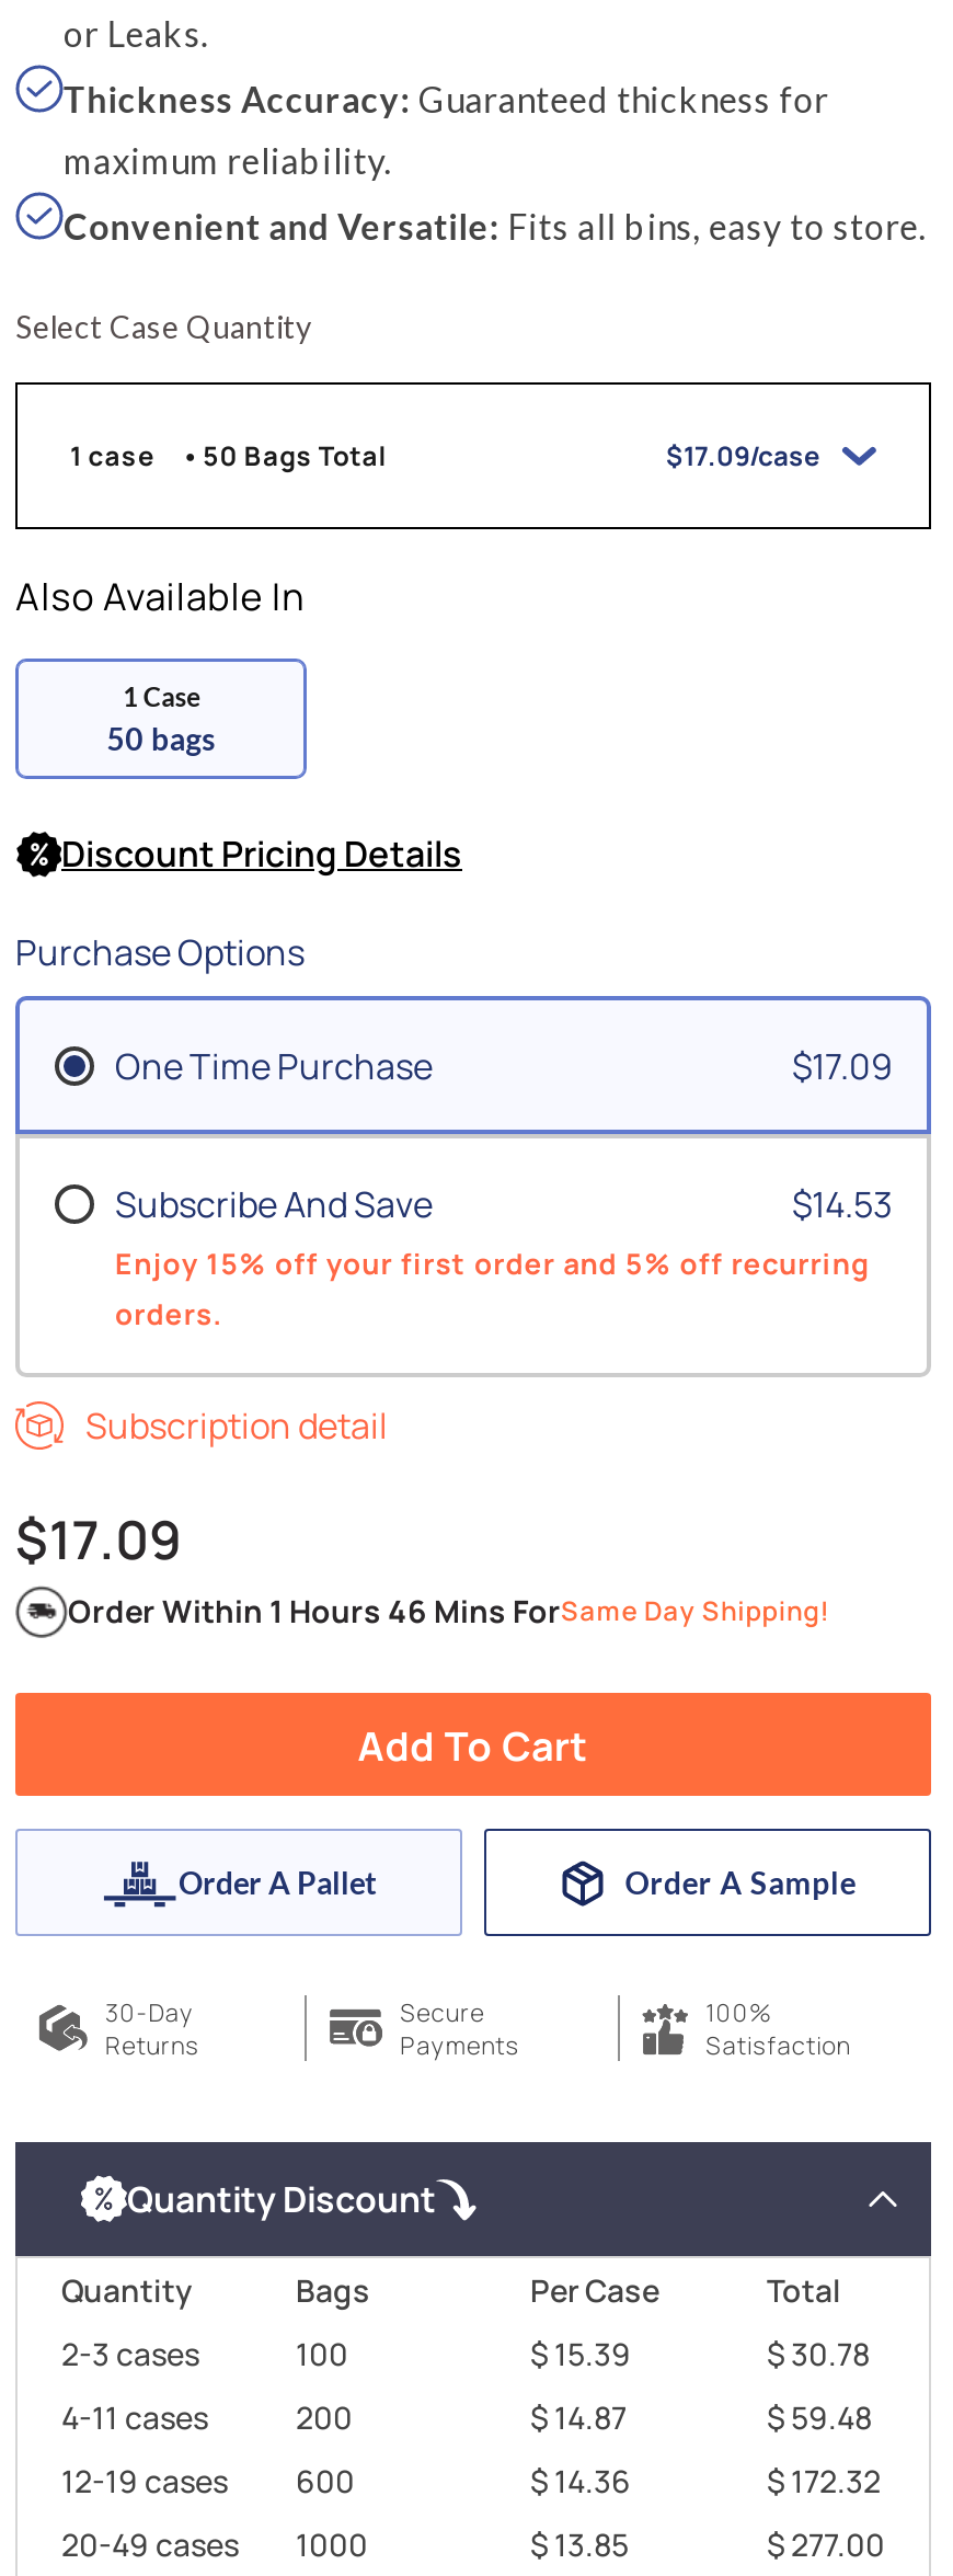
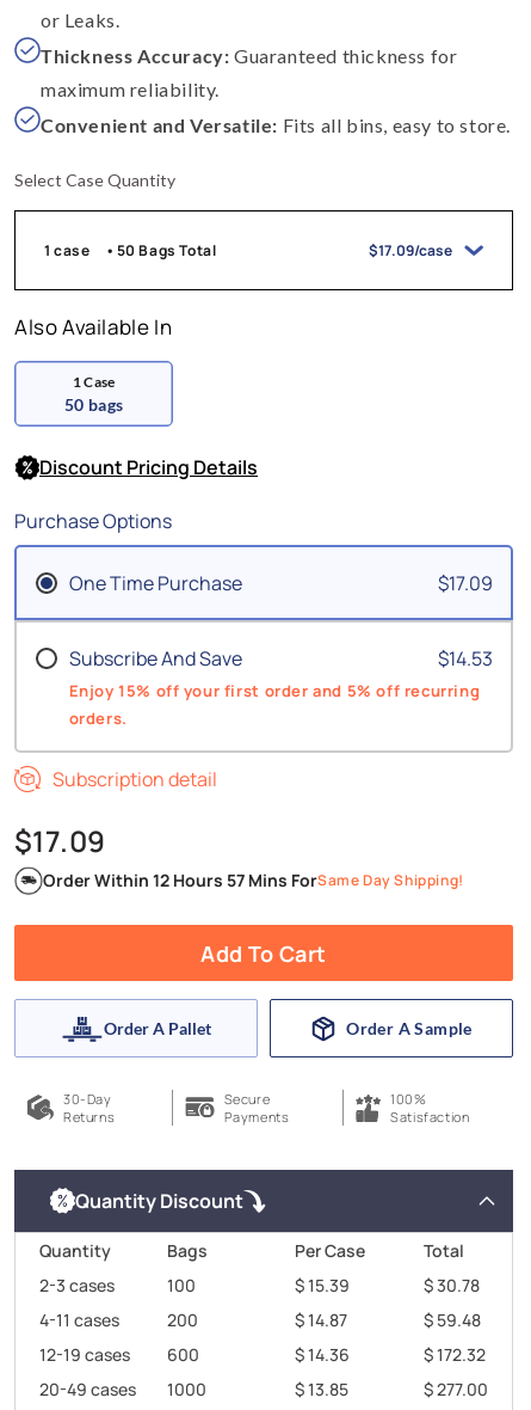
- Order Within 1 Hours 46 Mins ForSame Day Shipping!
+ Order Within 12 Hours 57 Mins ForSame Day Shipping!
